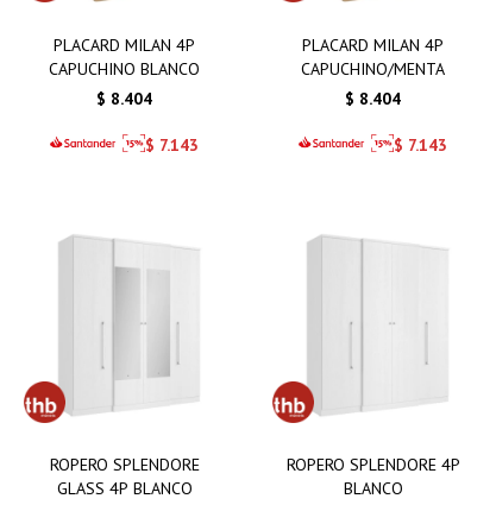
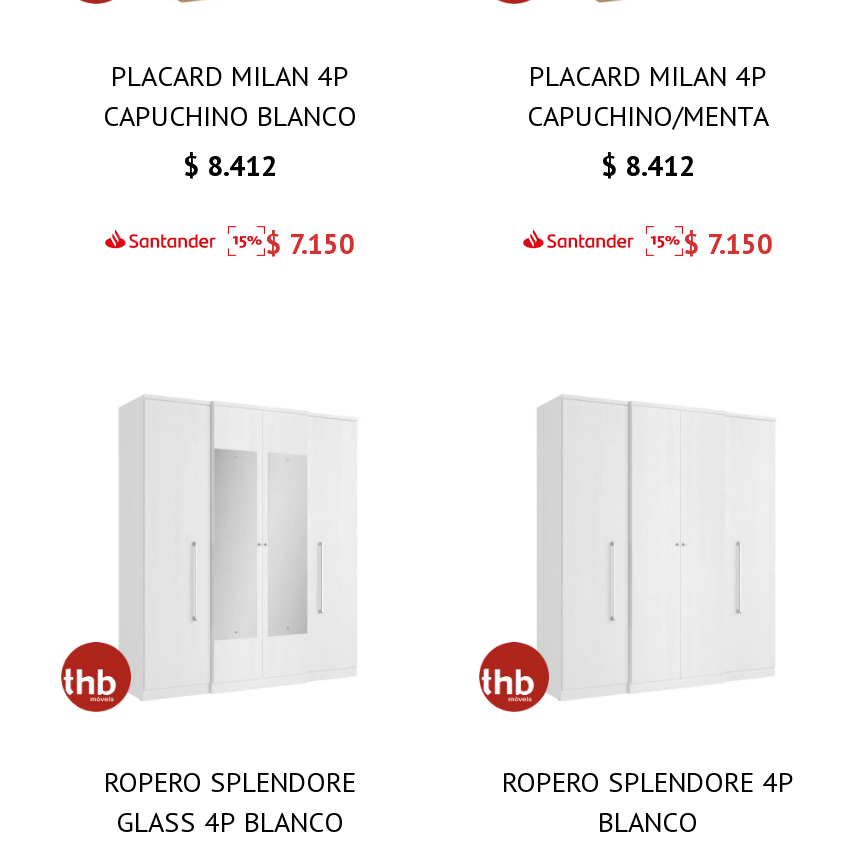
- $ 8.404
+ $ 8.412

- $ 8.404
+ $ 8.412

- $ 7.143
+ $ 7.150

- $ 7.143
+ $ 7.150
